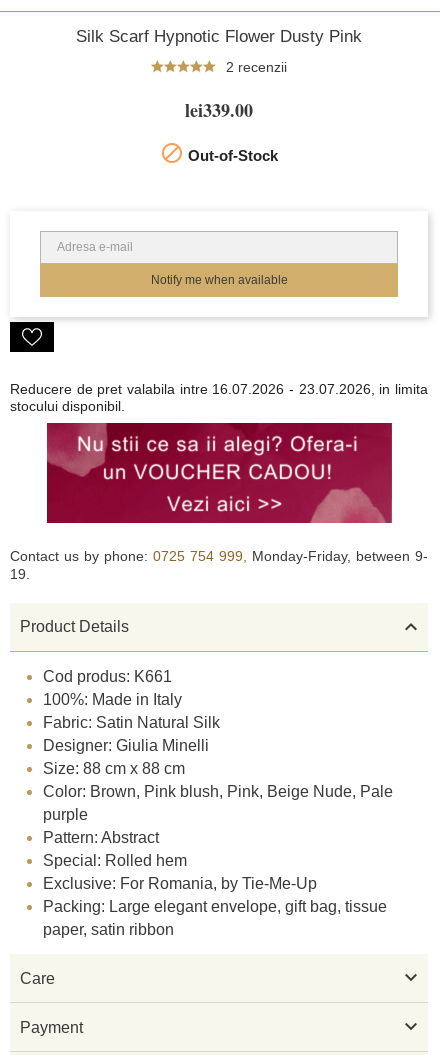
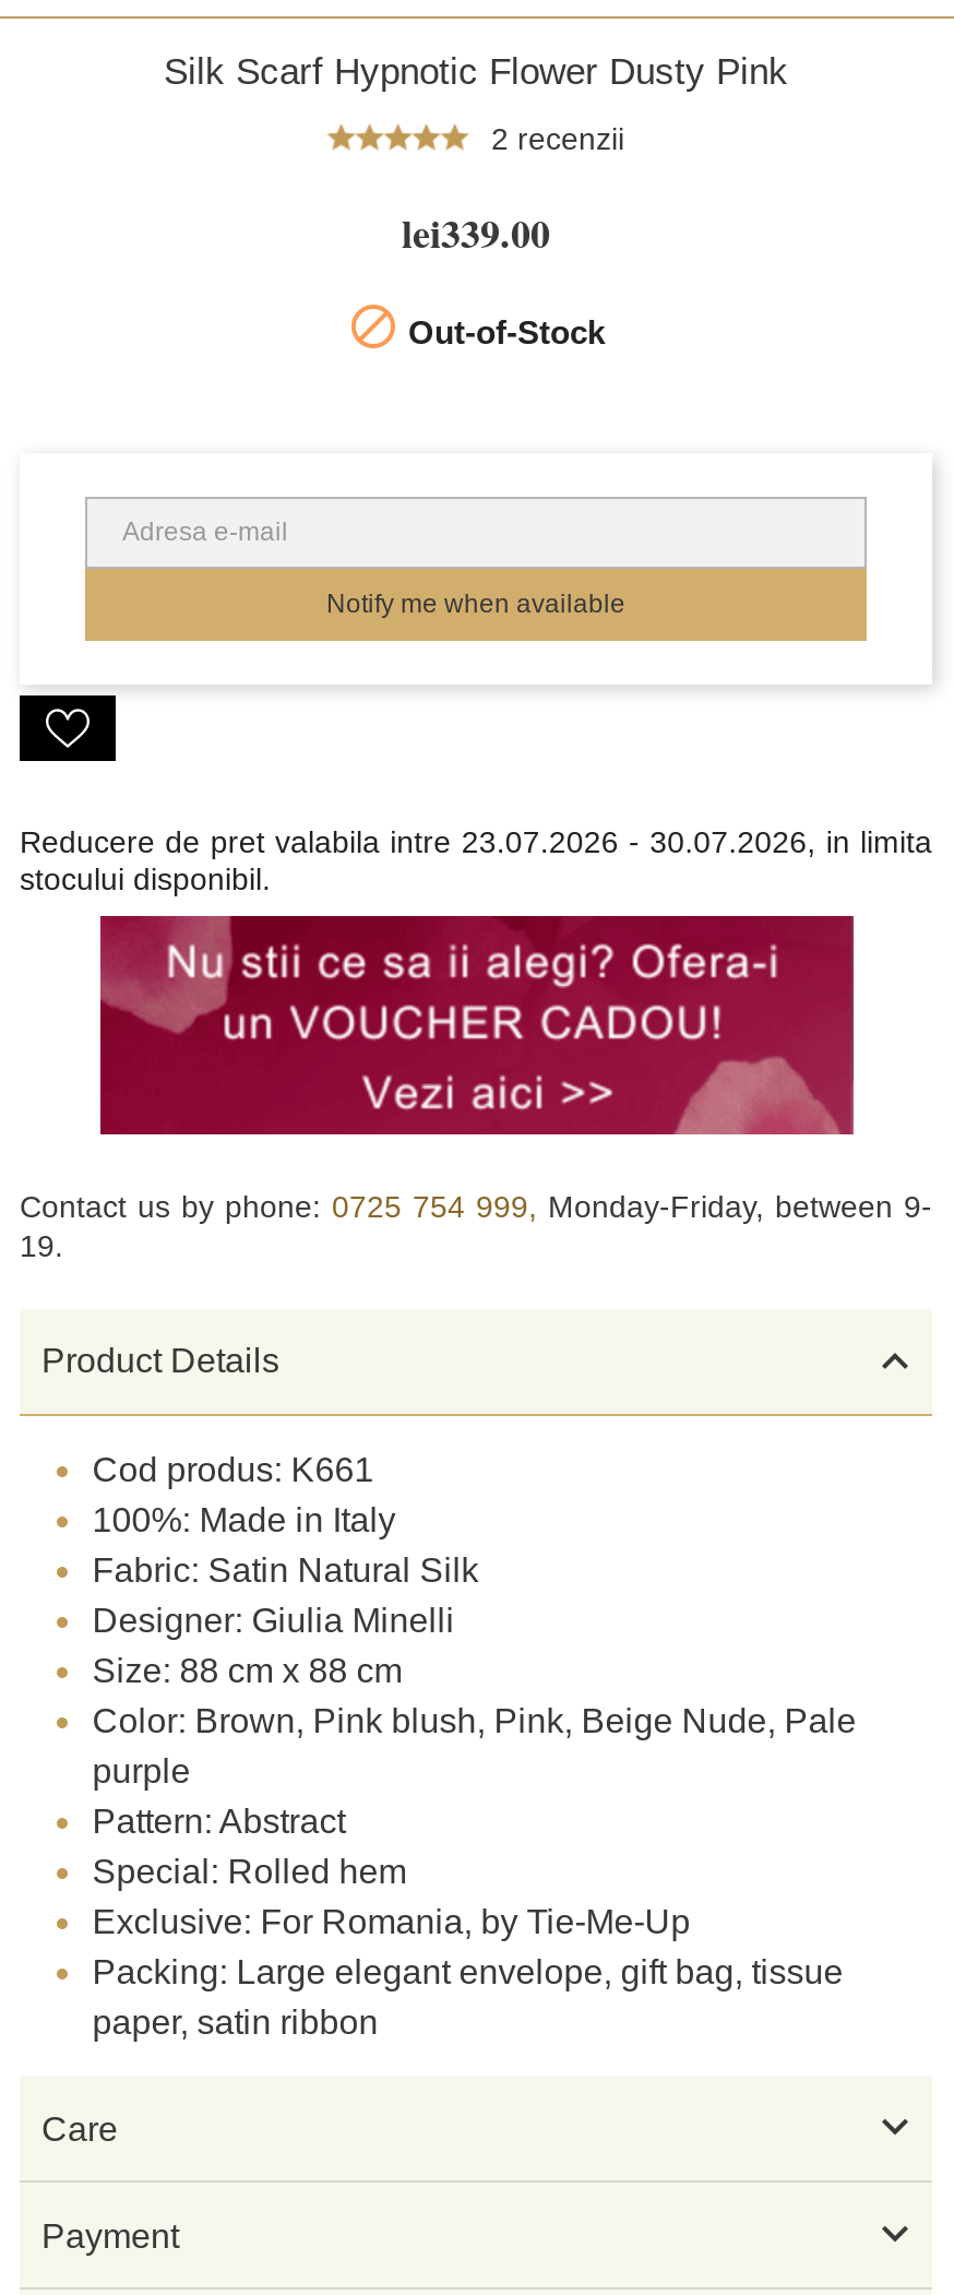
- Reducere de pret valabila intre 16.07.2026 - 23.07.2026, in limita
+ Reducere de pret valabila intre 23.07.2026 - 30.07.2026, in limita
